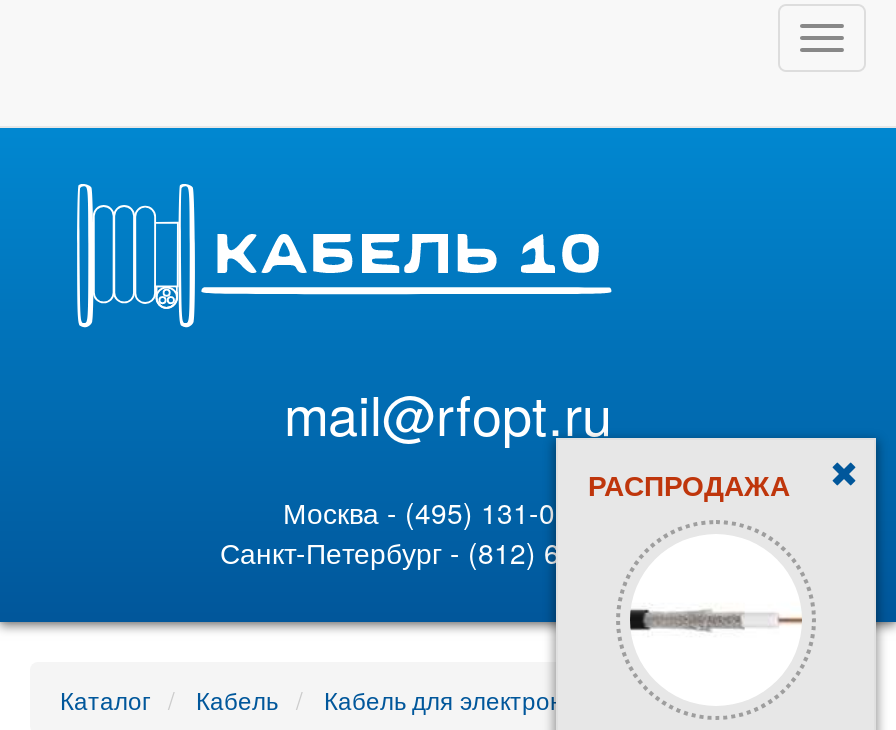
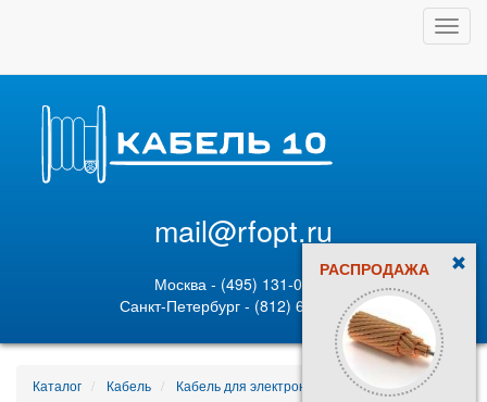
- [image]
+ [image]
